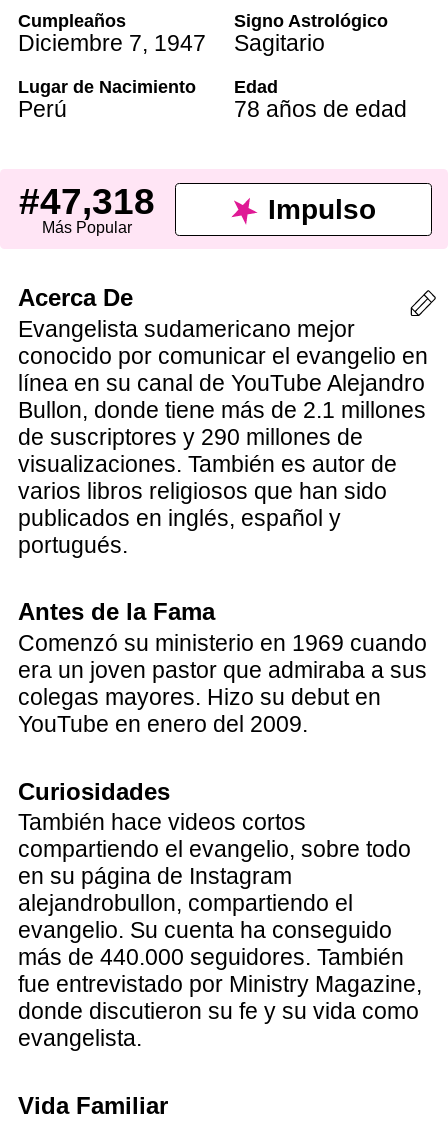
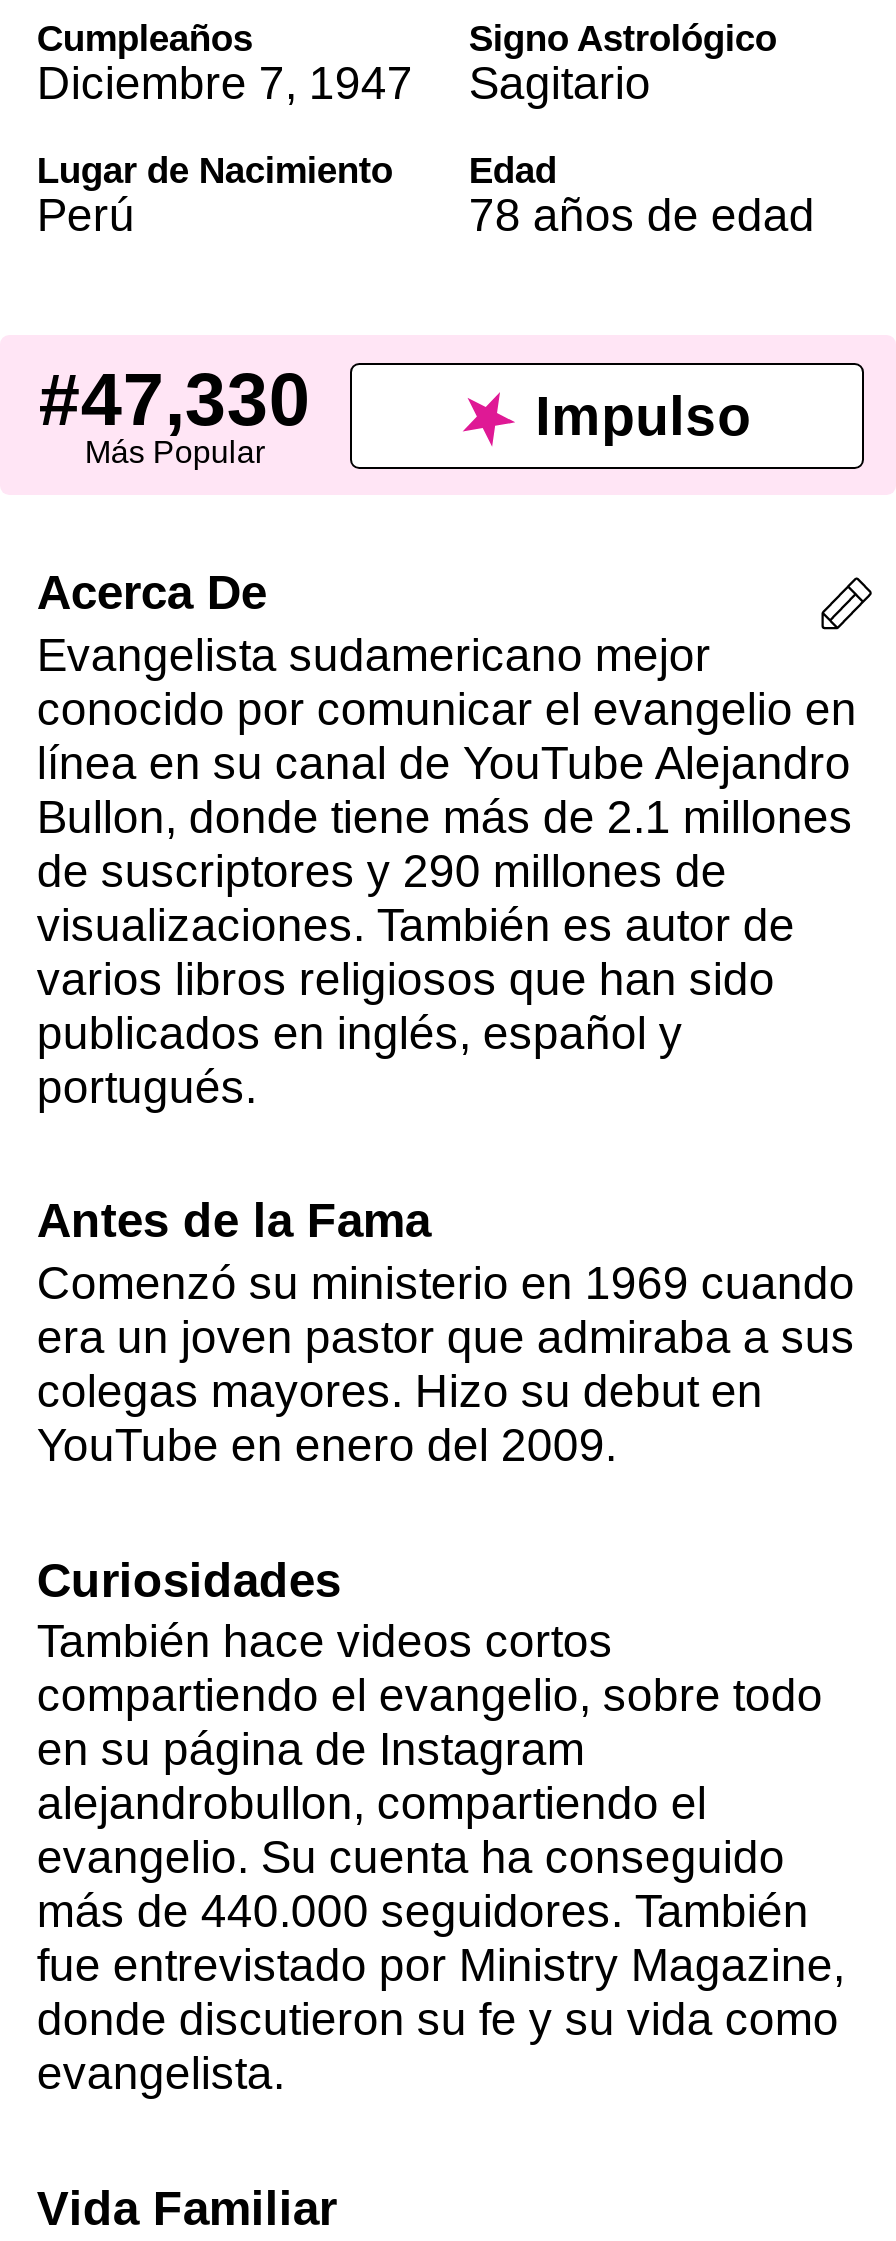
- #47,318
+ #47,330
